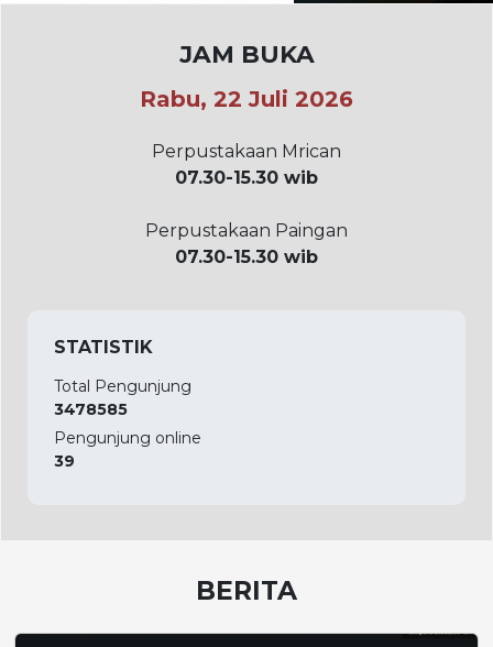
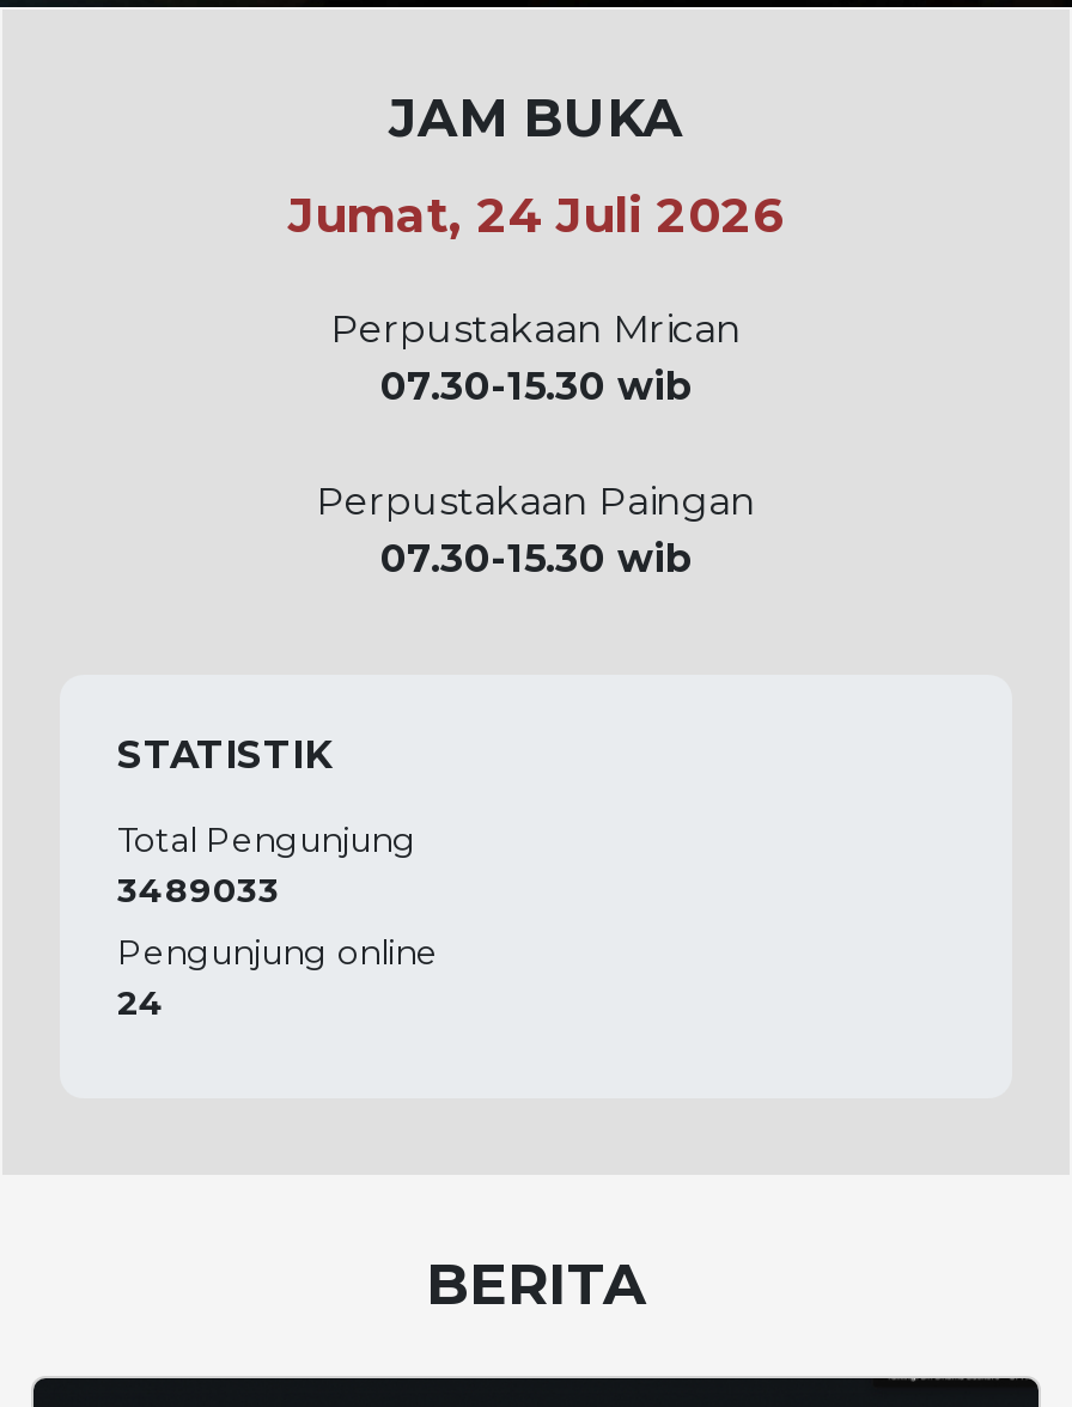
- Rabu, 22 Juli 2026
+ Jumat, 24 Juli 2026

- 3478585
+ 3489033

- 39
+ 24
